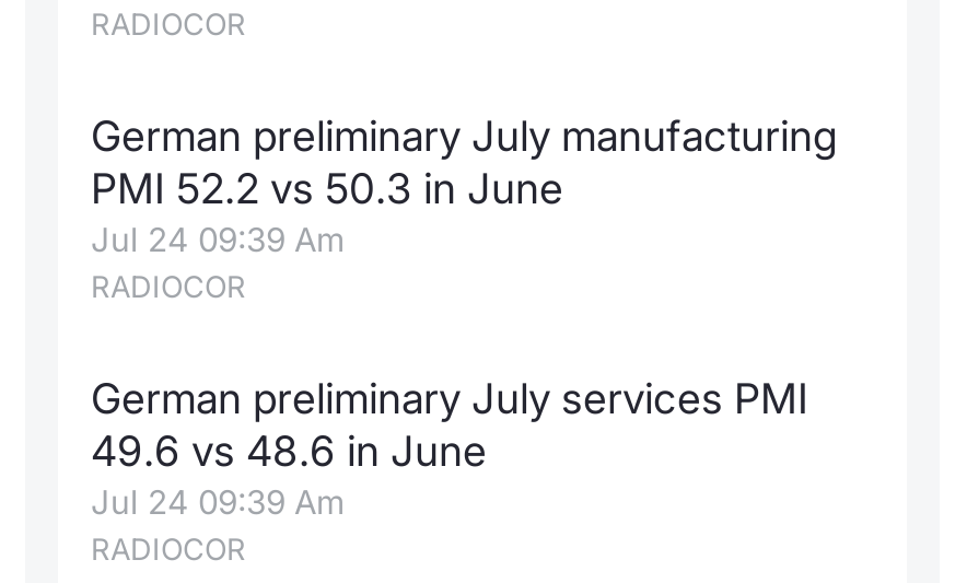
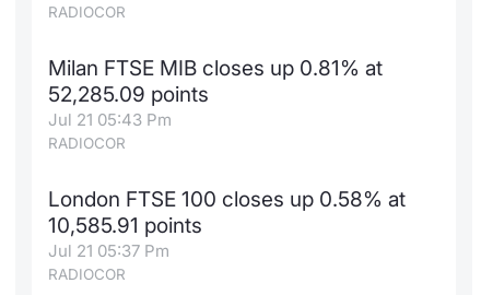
- German preliminary July manufacturing
- PMI 52.2 vs 50.3 in June
- Jul 24 09:39 Am
+ Milan FTSE MIB closes up 0.81% at
+ 52,285.09 points
+ Jul 21 05:43 Pm

- German preliminary July services PMI
- 49.6 vs 48.6 in June
- Jul 24 09:39 Am
+ London FTSE 100 closes up 0.58% at
+ 10,585.91 points
+ Jul 21 05:37 Pm
